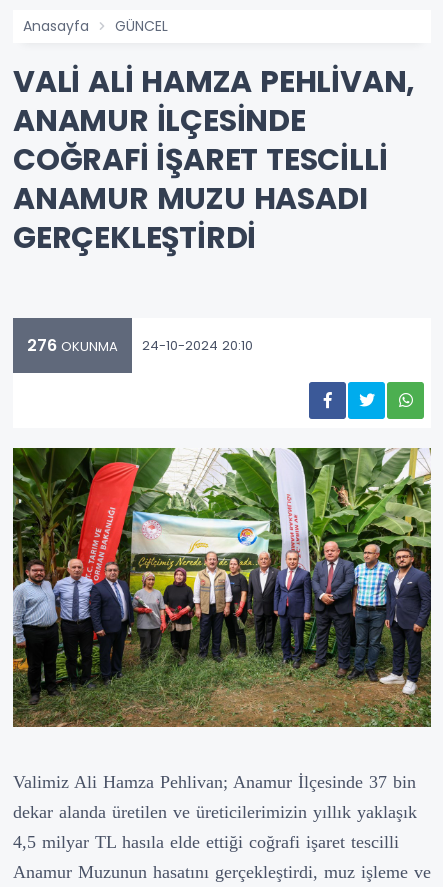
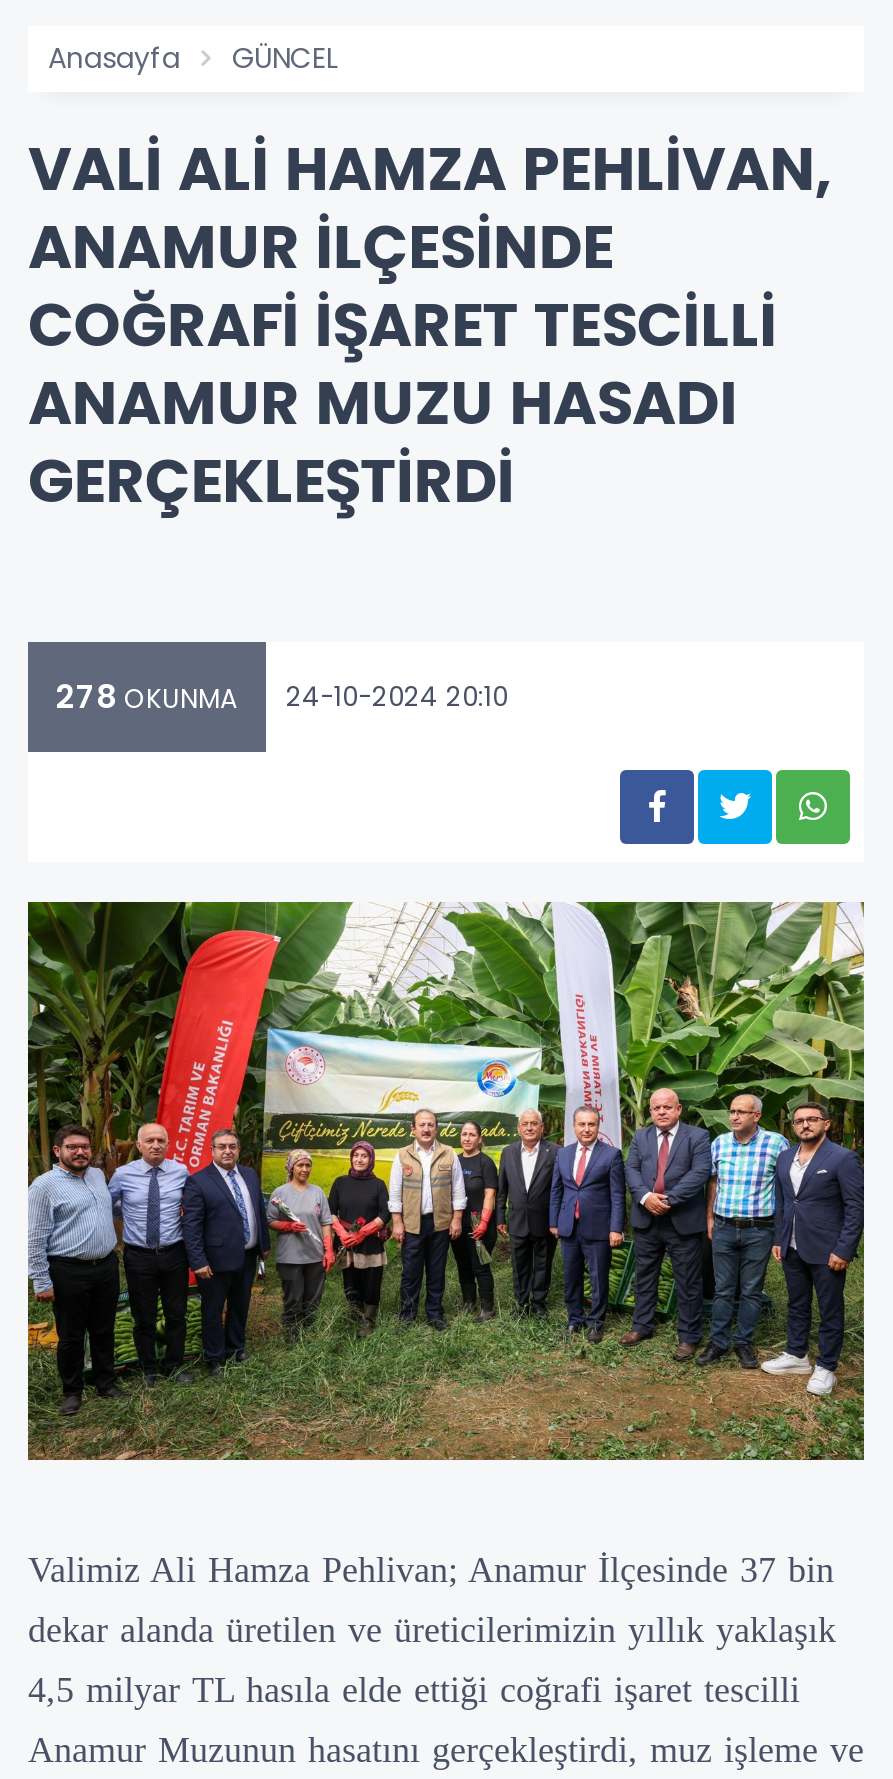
- 276 OKUNMA 24-10-2024 20:10
+ 278 OKUNMA 24-10-2024 20:10
